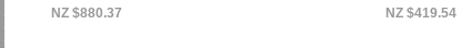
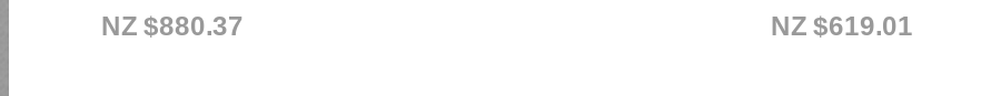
- NZ $419.54
+ NZ $619.01
